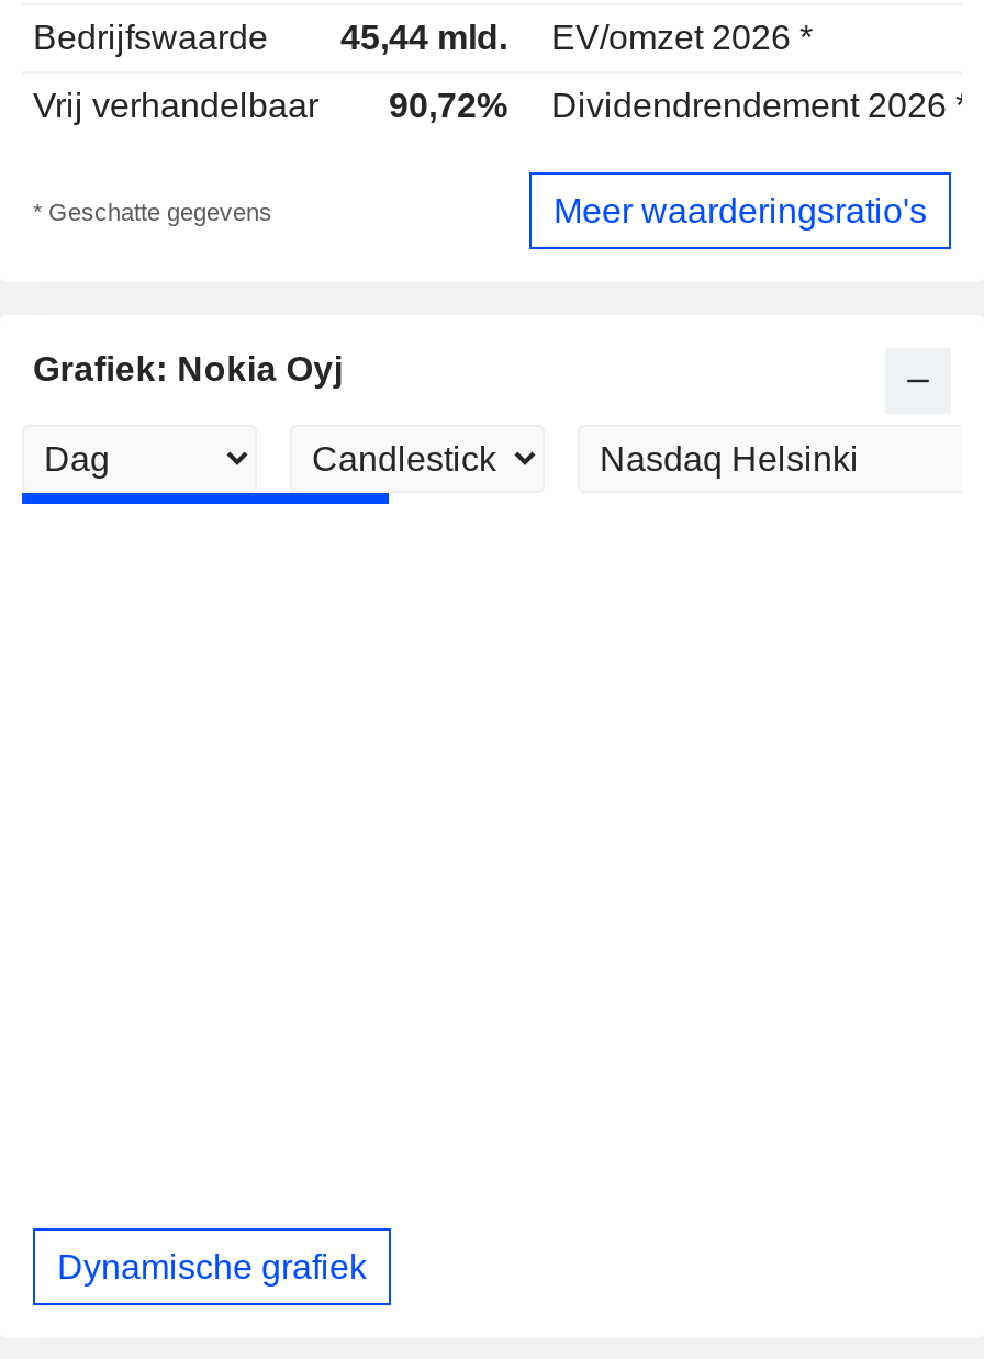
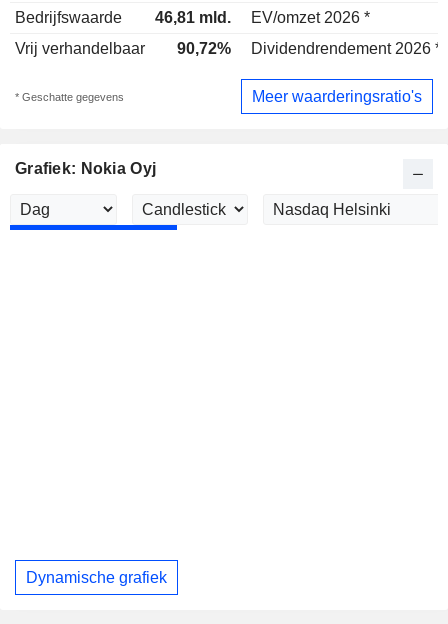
- Bedrijfswaarde 45,44 mld. EV/omzet 2026 *
+ Bedrijfswaarde 46,81 mld. EV/omzet 2026 *
